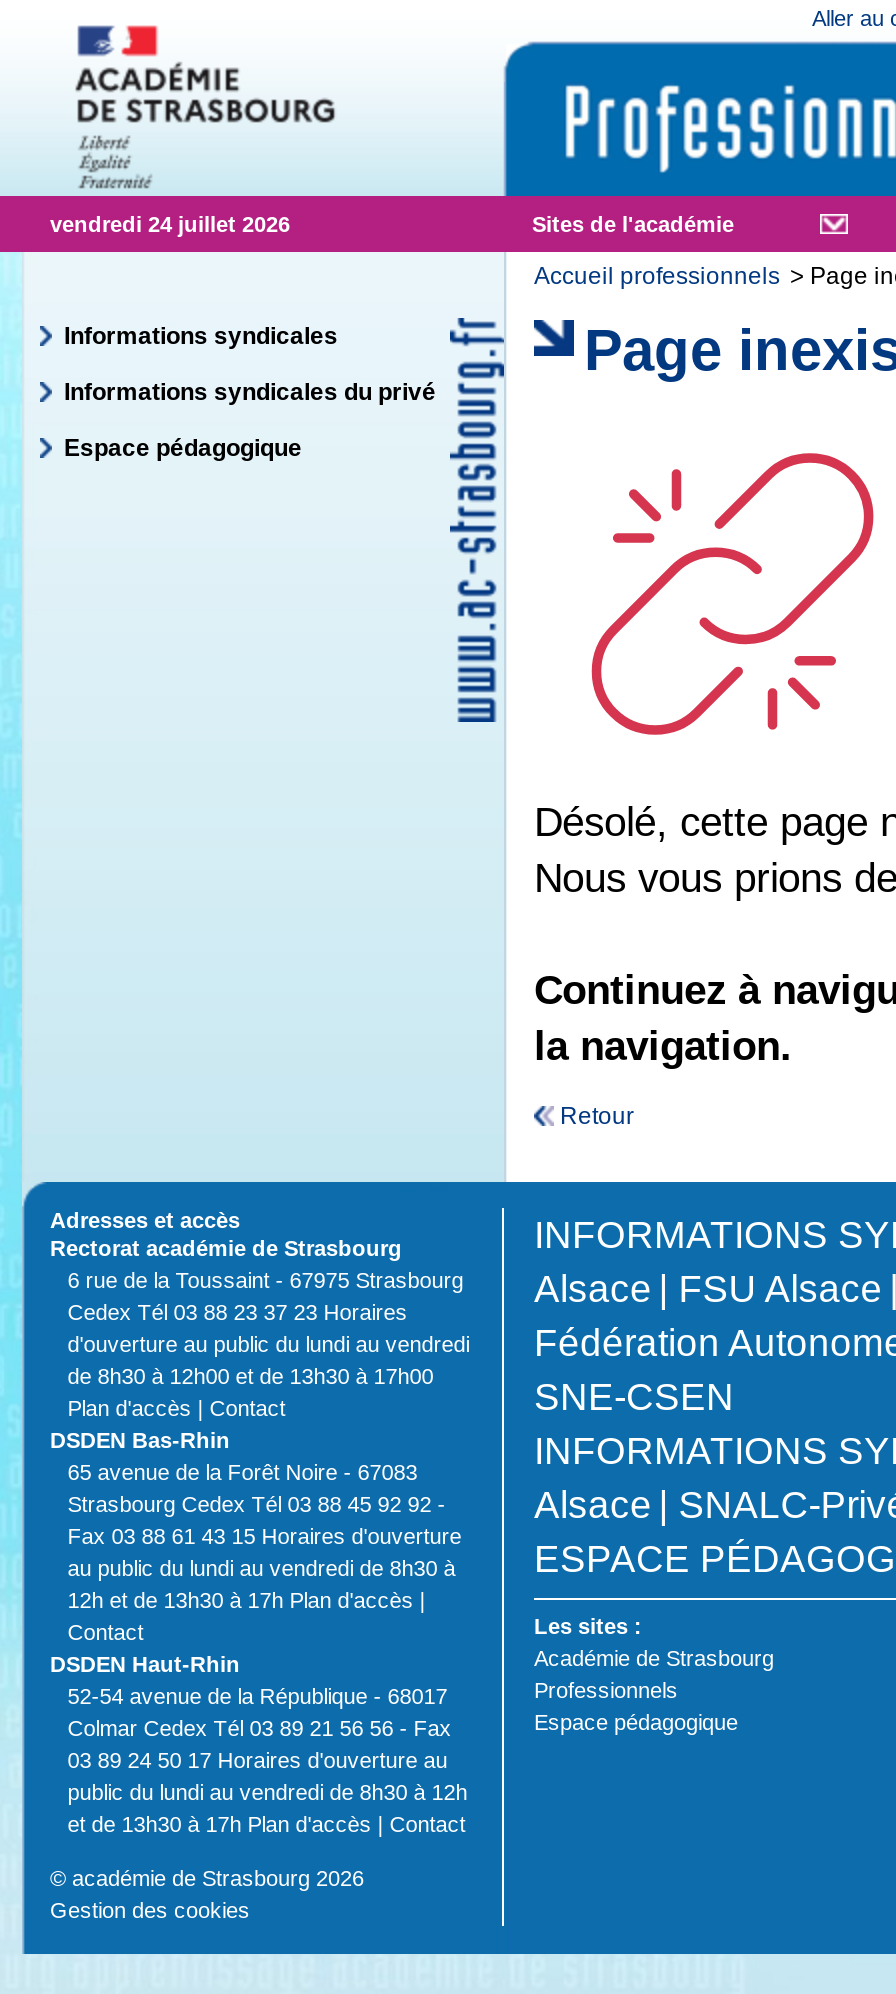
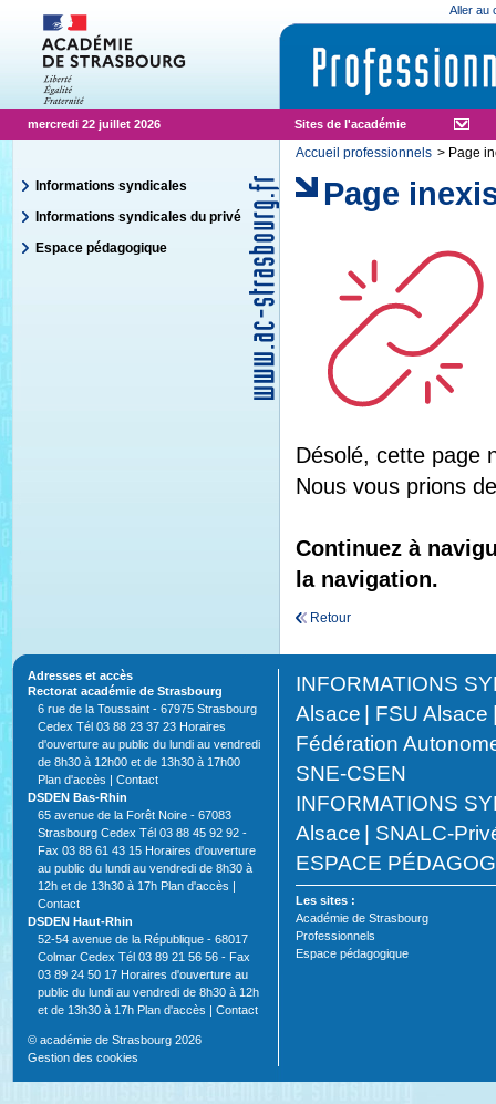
- vendredi 24 juillet 2026
+ mercredi 22 juillet 2026
